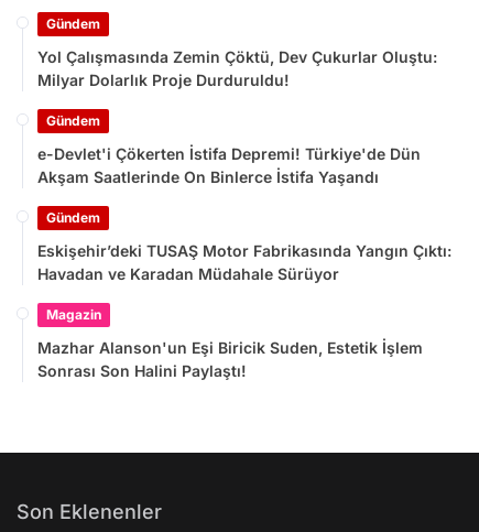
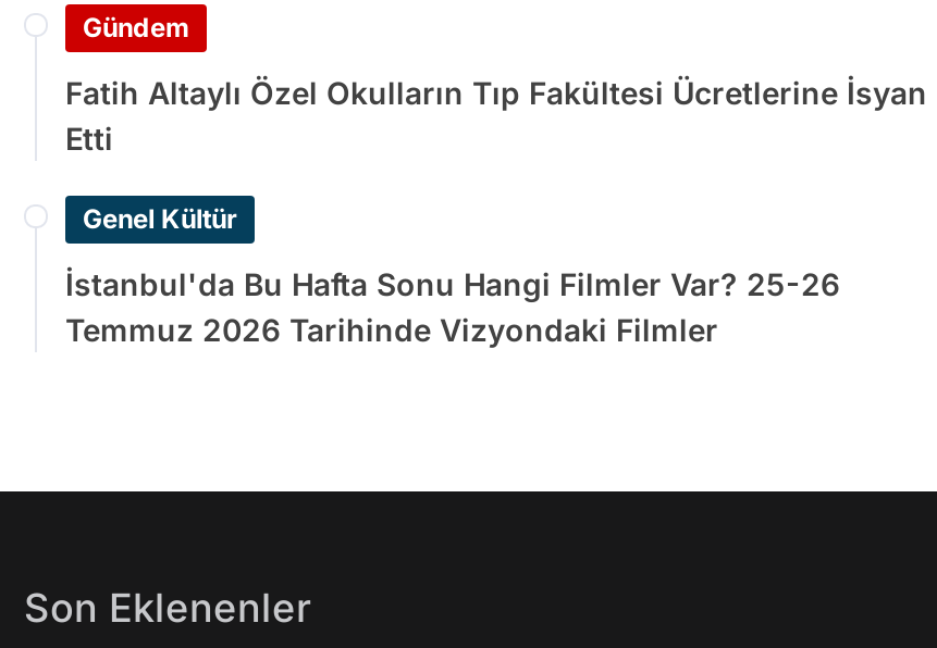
- Yol Çalışmasında Zemin Çöktü, Dev Çukurlar Oluştu:
- Milyar Dolarlık Proje Durduruldu!
- Gündem
- e-Devlet'i Çökerten İstifa Depremi! Türkiye'de Dün
- Akşam Saatlerinde On Binlerce İstifa Yaşandı
- Gündem
- Eskişehir’deki TUSAŞ Motor Fabrikasında Yangın Çıktı:
- Havadan ve Karadan Müdahale Sürüyor
- Magazin
- Mazhar Alanson'un Eşi Biricik Suden, Estetik İşlem
- Sonrası Son Halini Paylaştı!
+ Fatih Altaylı Özel Okulların Tıp Fakültesi Ücretlerine İsyan
+ Etti
+ Genel Kültür
+ İstanbul'da Bu Hafta Sonu Hangi Filmler Var? 25-26
+ Temmuz 2026 Tarihinde Vizyondaki Filmler
